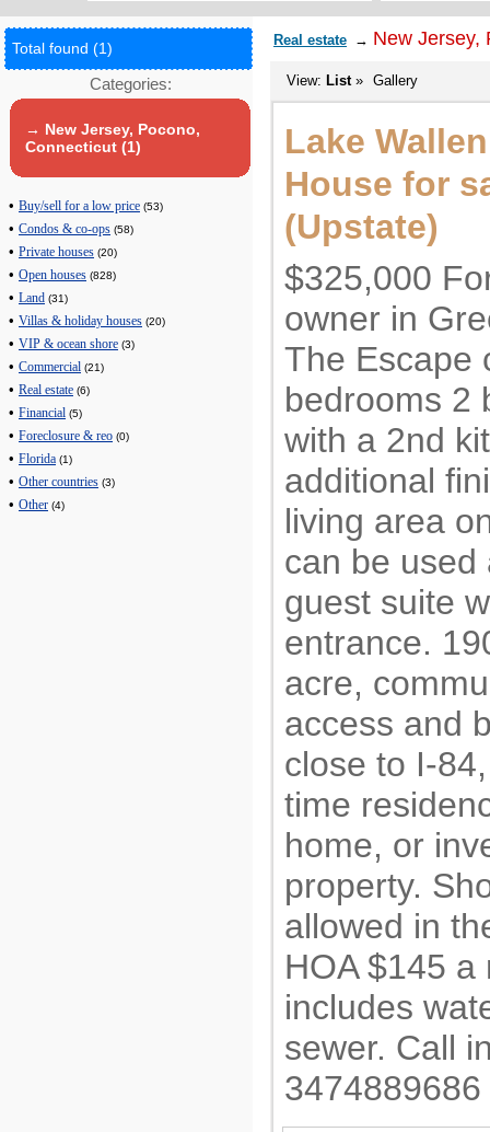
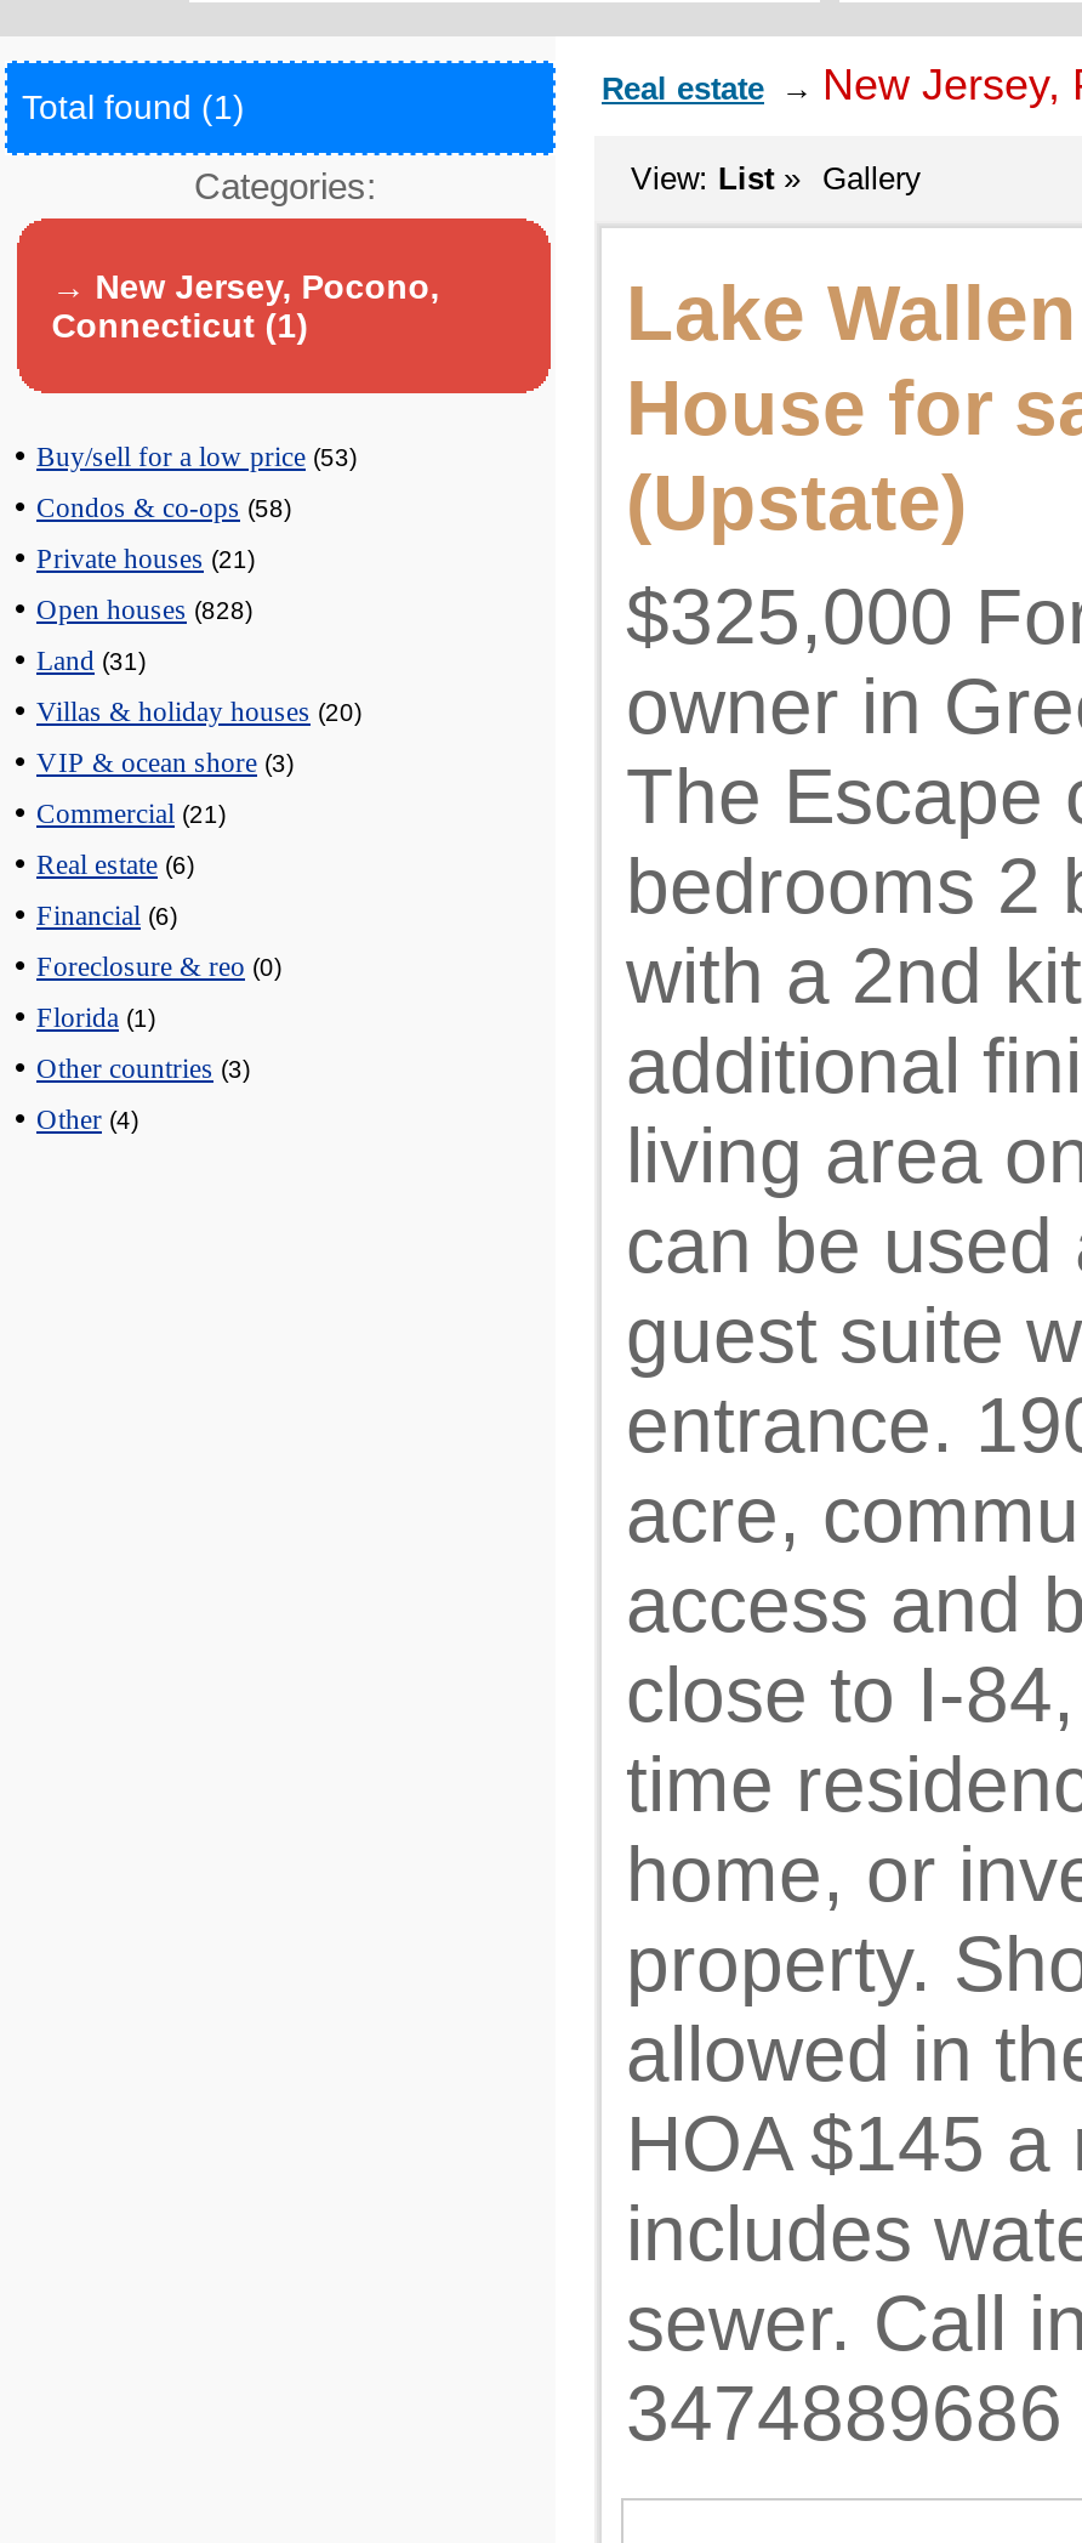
- • Private houses (20)
+ • Private houses (21)

- • Financial (5)
+ • Financial (6)
